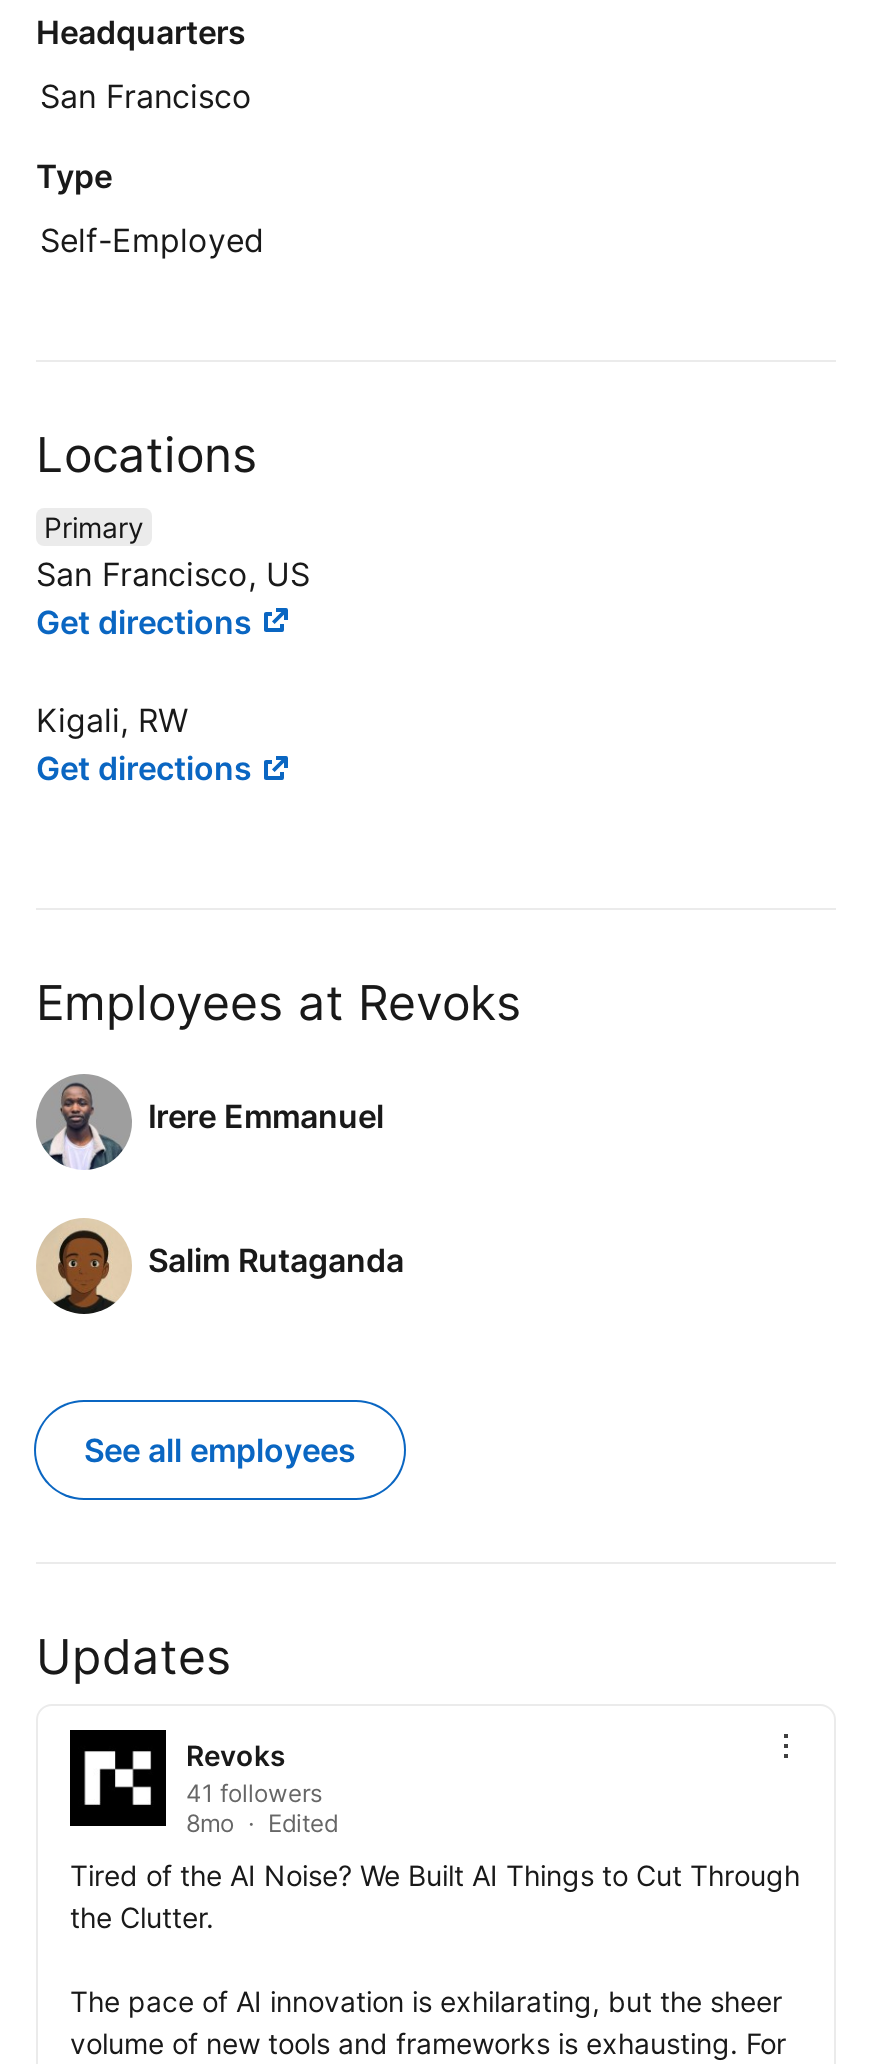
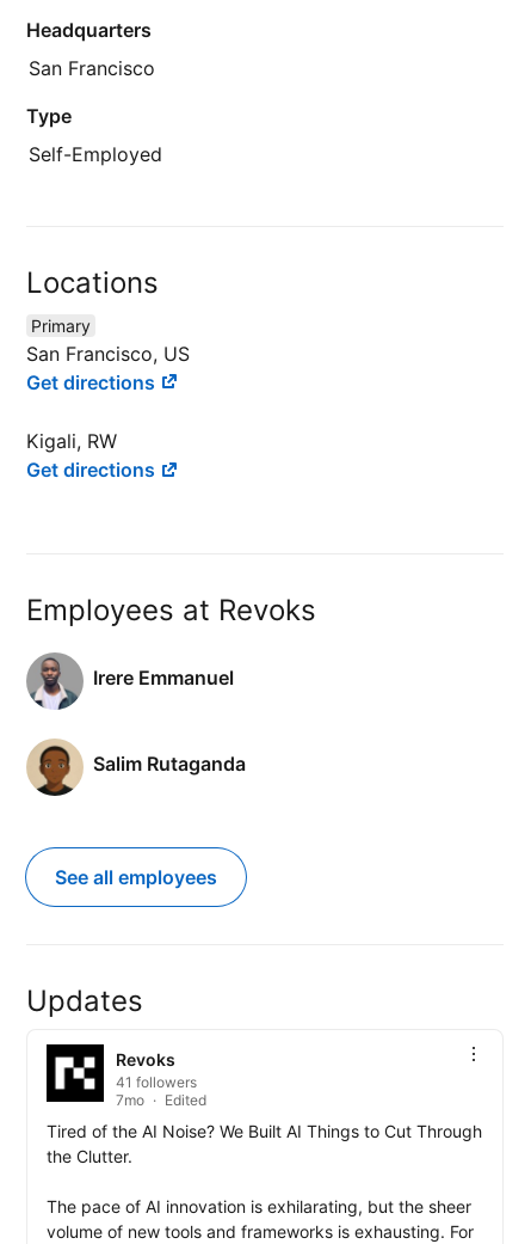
- 8mo Edited
+ 7mo Edited
